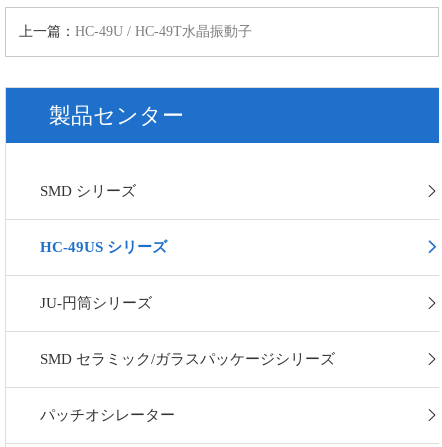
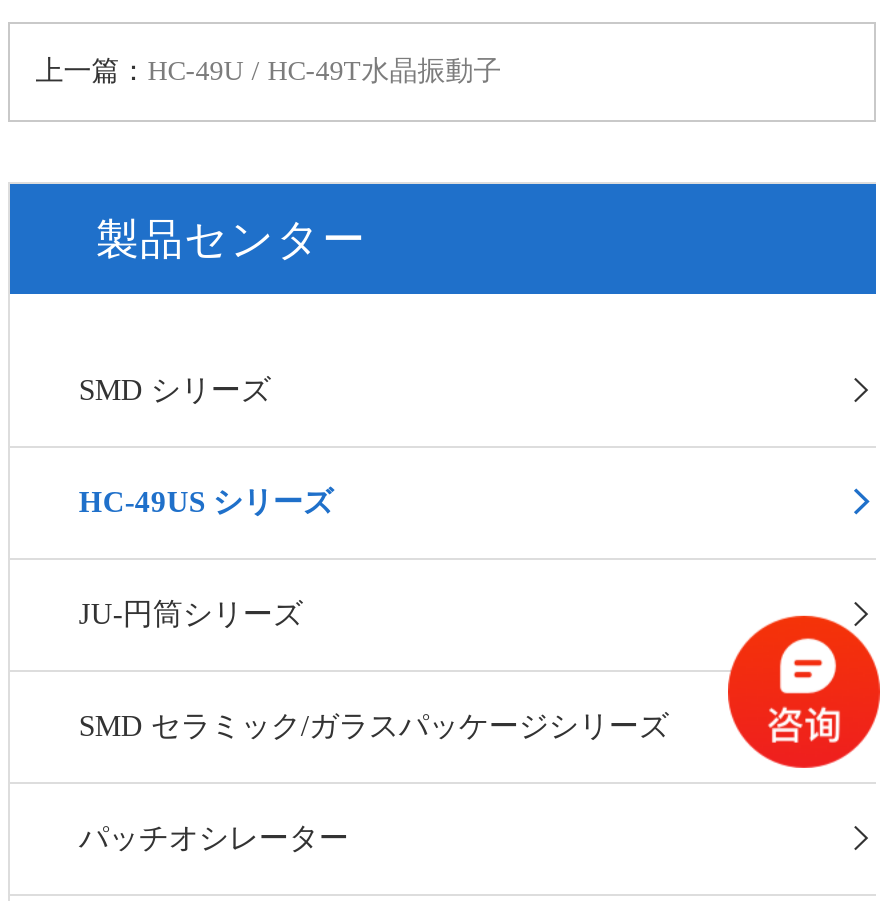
+ [image]
